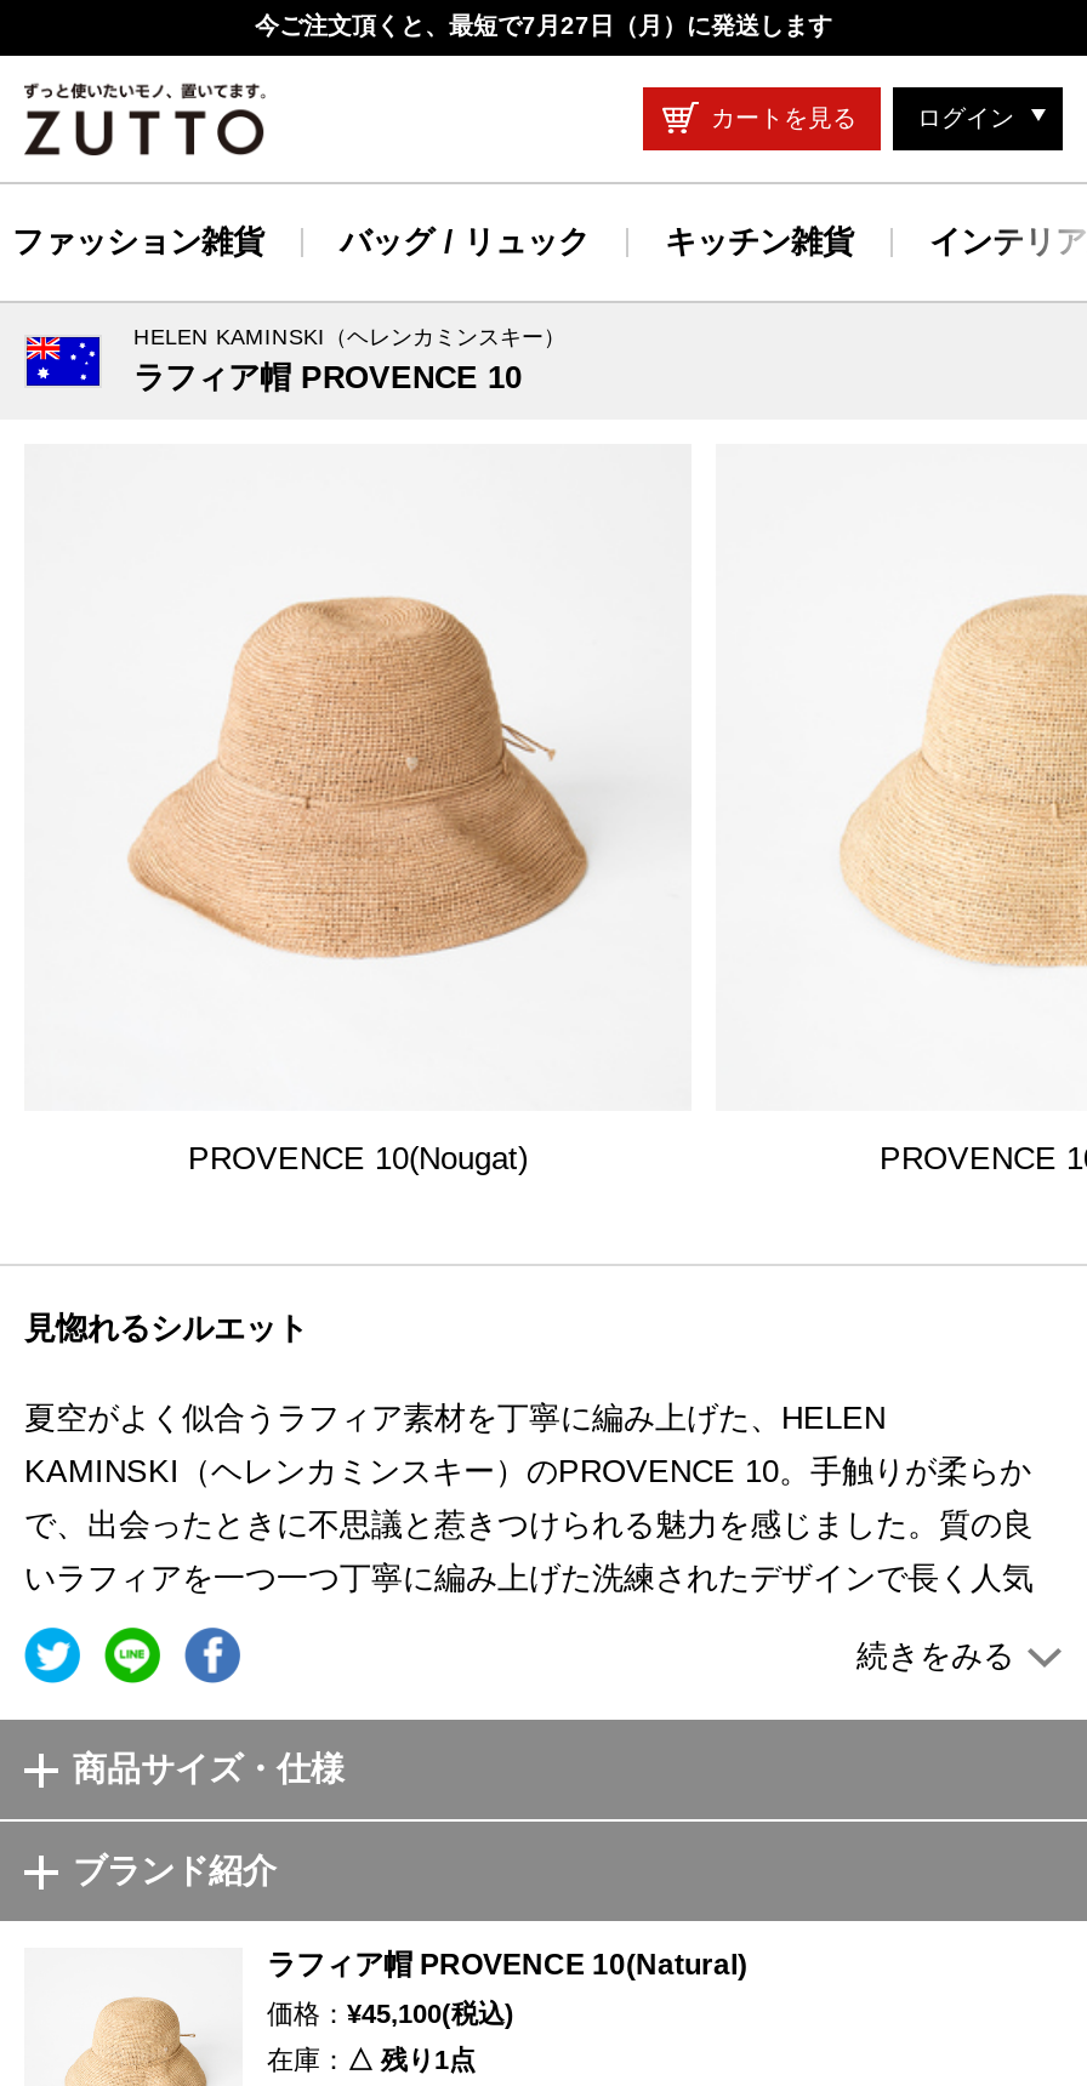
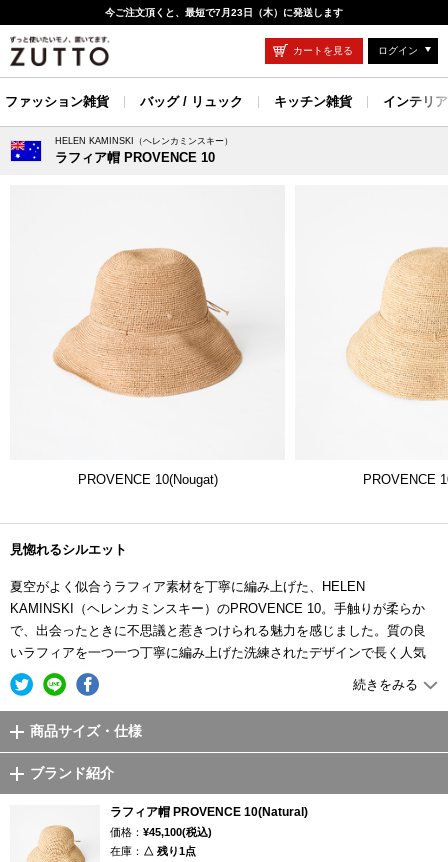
- 今ご注文頂くと、最短で7月27日（月）に発送します
+ 今ご注文頂くと、最短で7月23日（木）に発送します
